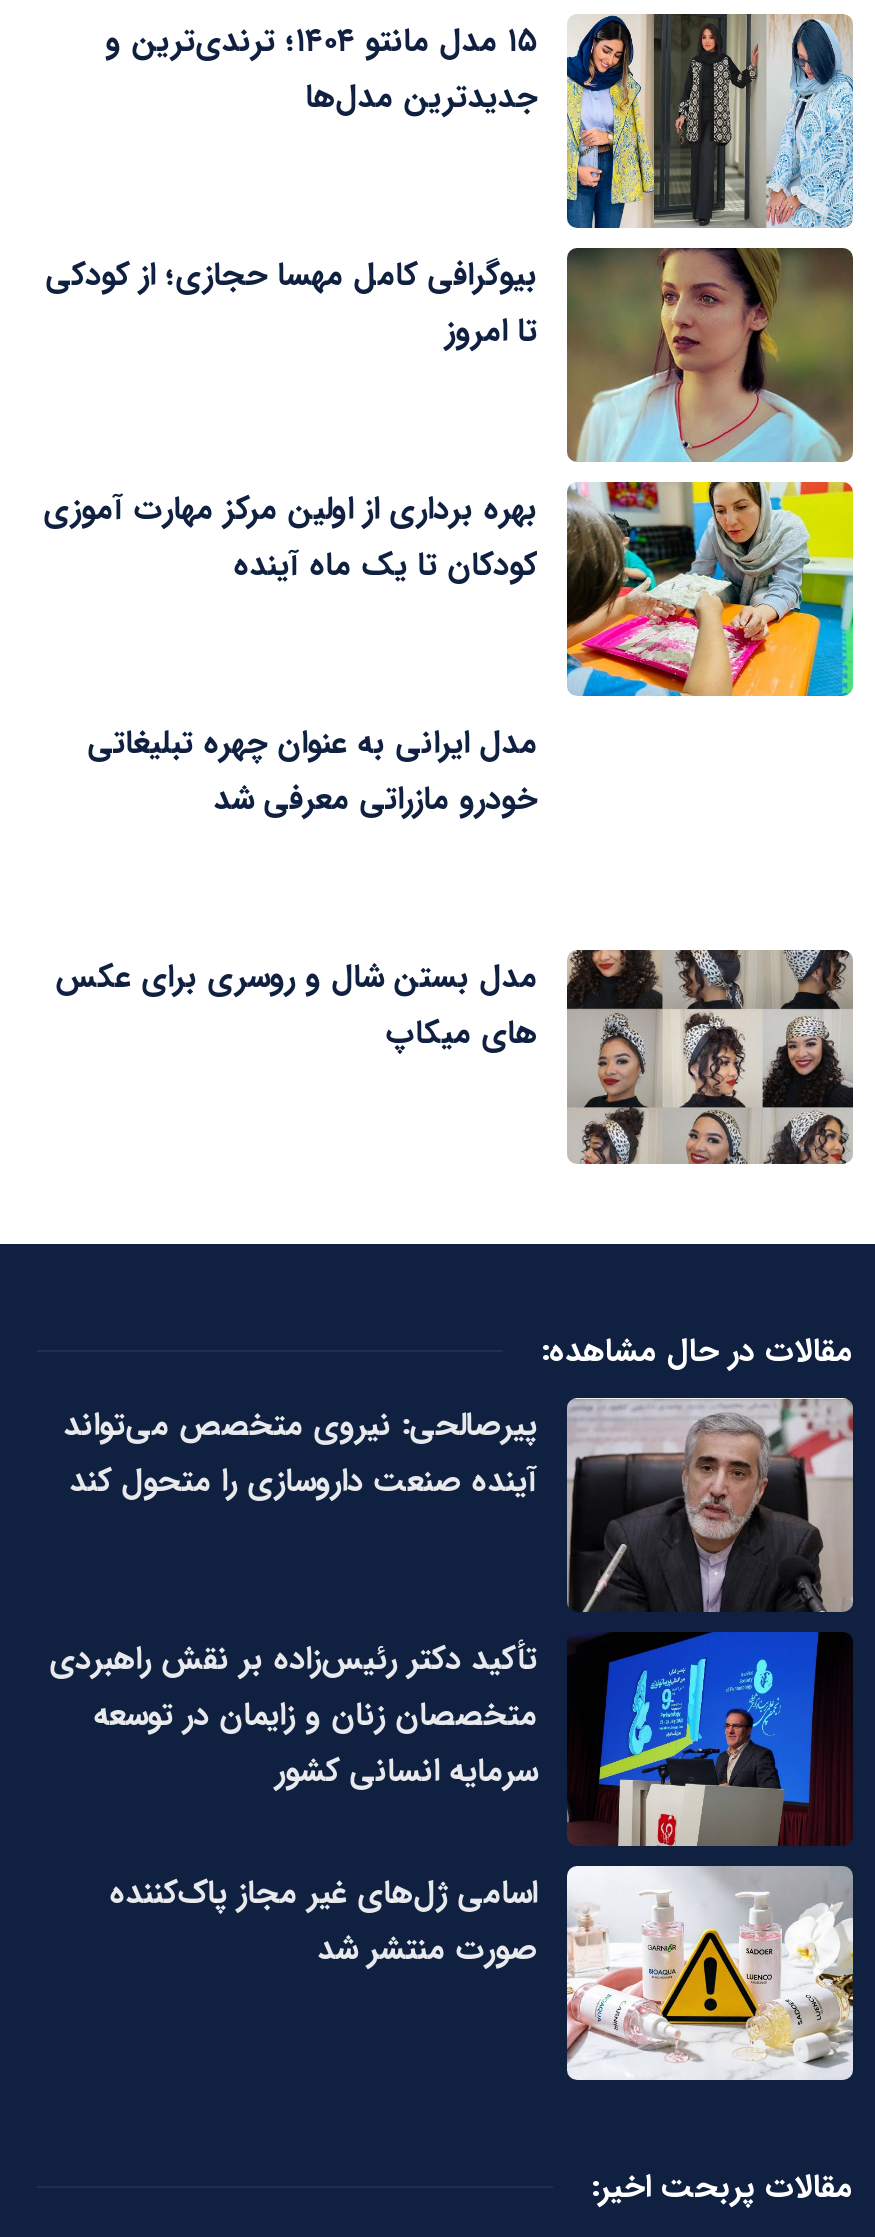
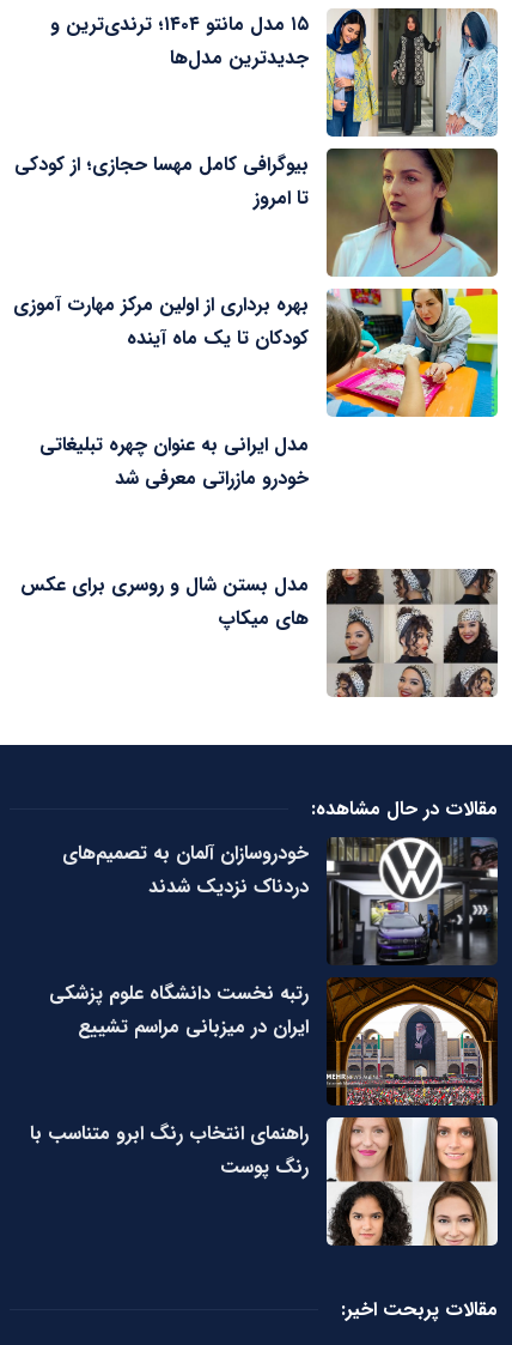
- [image]
- پیرصالحی: نیروی متخصص می‌تواند
- آینده صنعت داروسازی را متحول کند
+ [image]
+ خودروسازان آلمان به تصمیم‌های
+ دردناک نزدیک شدند

- [image]
- تأکید دکتر رئیس‌زاده بر نقش راهبردی
- متخصصان زنان و زایمان در توسعه
- سرمایه انسانی کشور
+ [image]
+ رتبه نخست دانشگاه علوم پزشکی
+ ایران در میزبانی مراسم تشییع

- [image]
- اسامی ژل‌های غیر مجاز پاک‌کننده
- صورت منتشر شد
+ [image]
+ راهنمای انتخاب رنگ ابرو متناسب با
+ رنگ پوست
